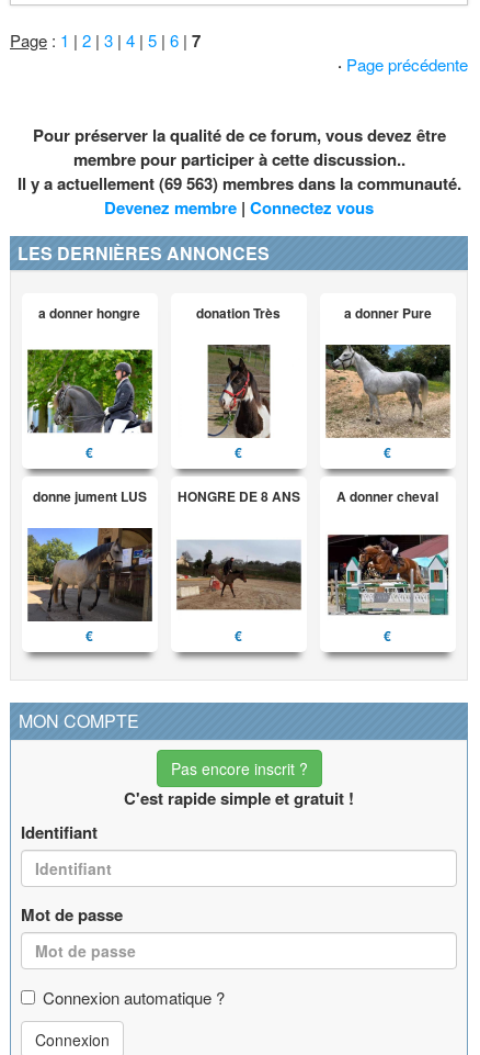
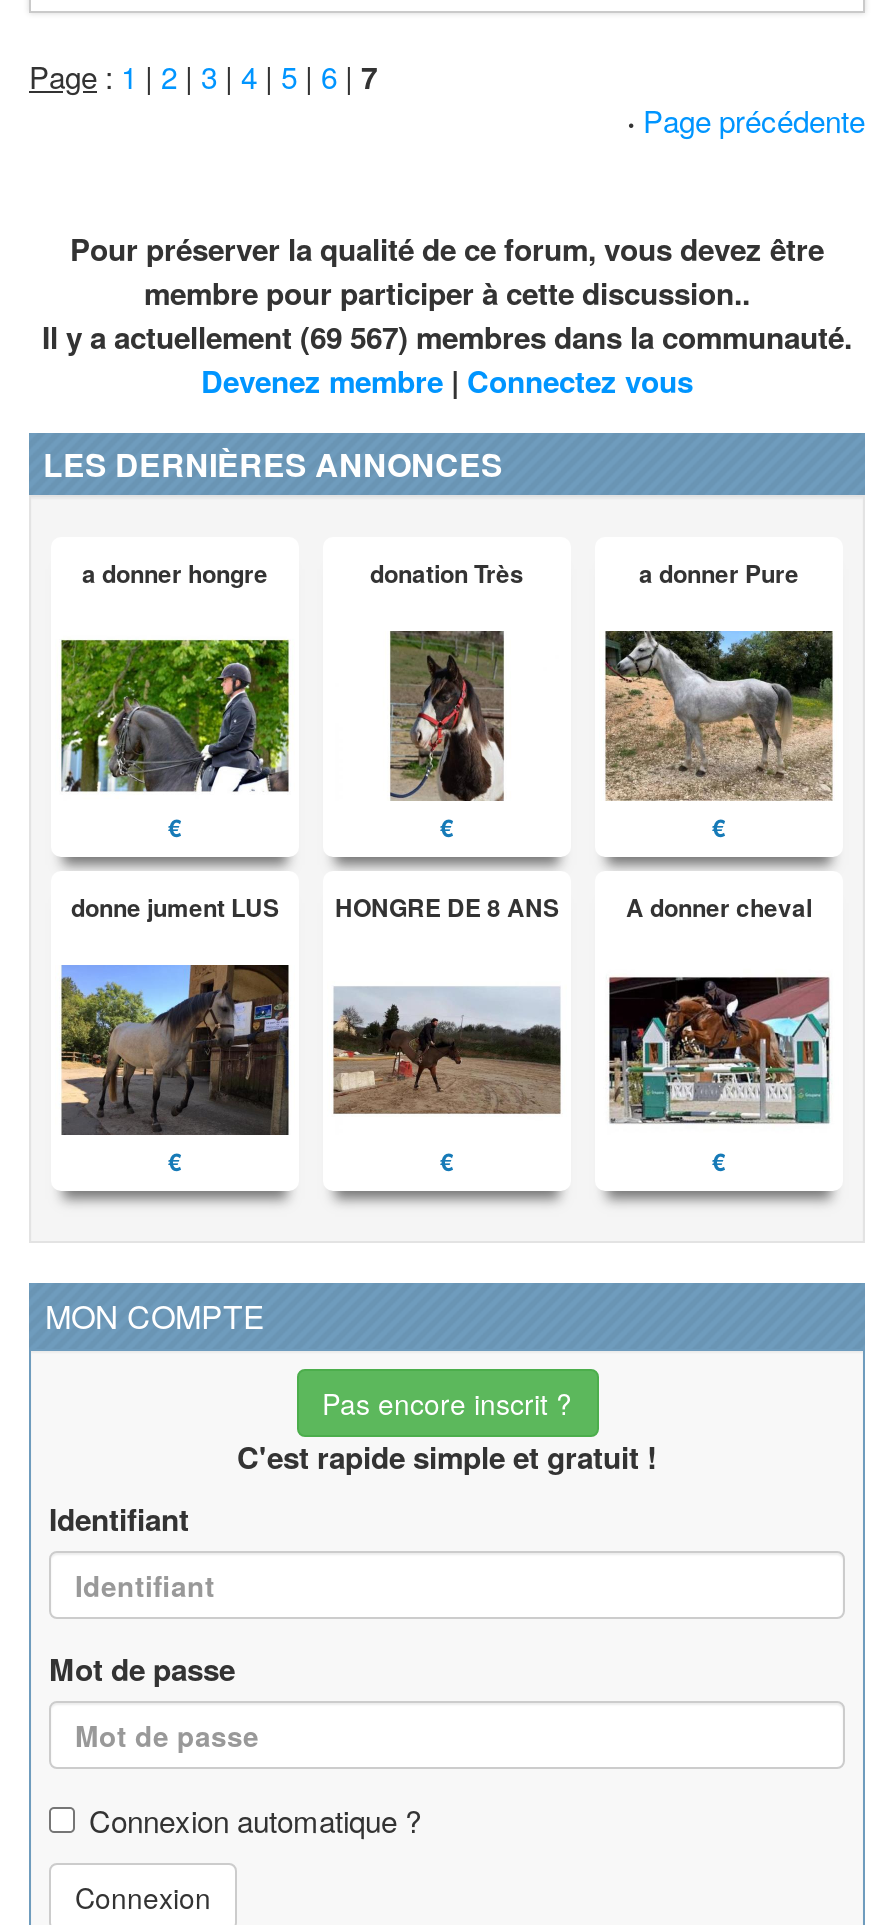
- Il y a actuellement (69 563) membres dans la communauté.
+ Il y a actuellement (69 567) membres dans la communauté.
